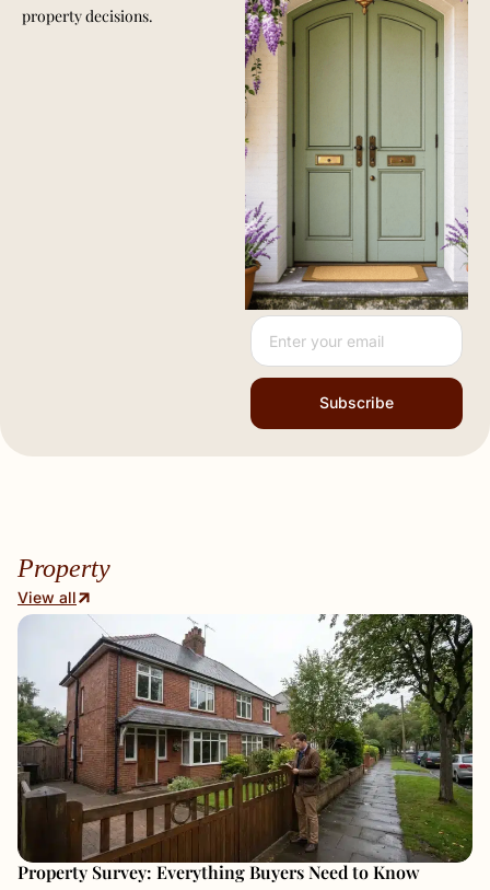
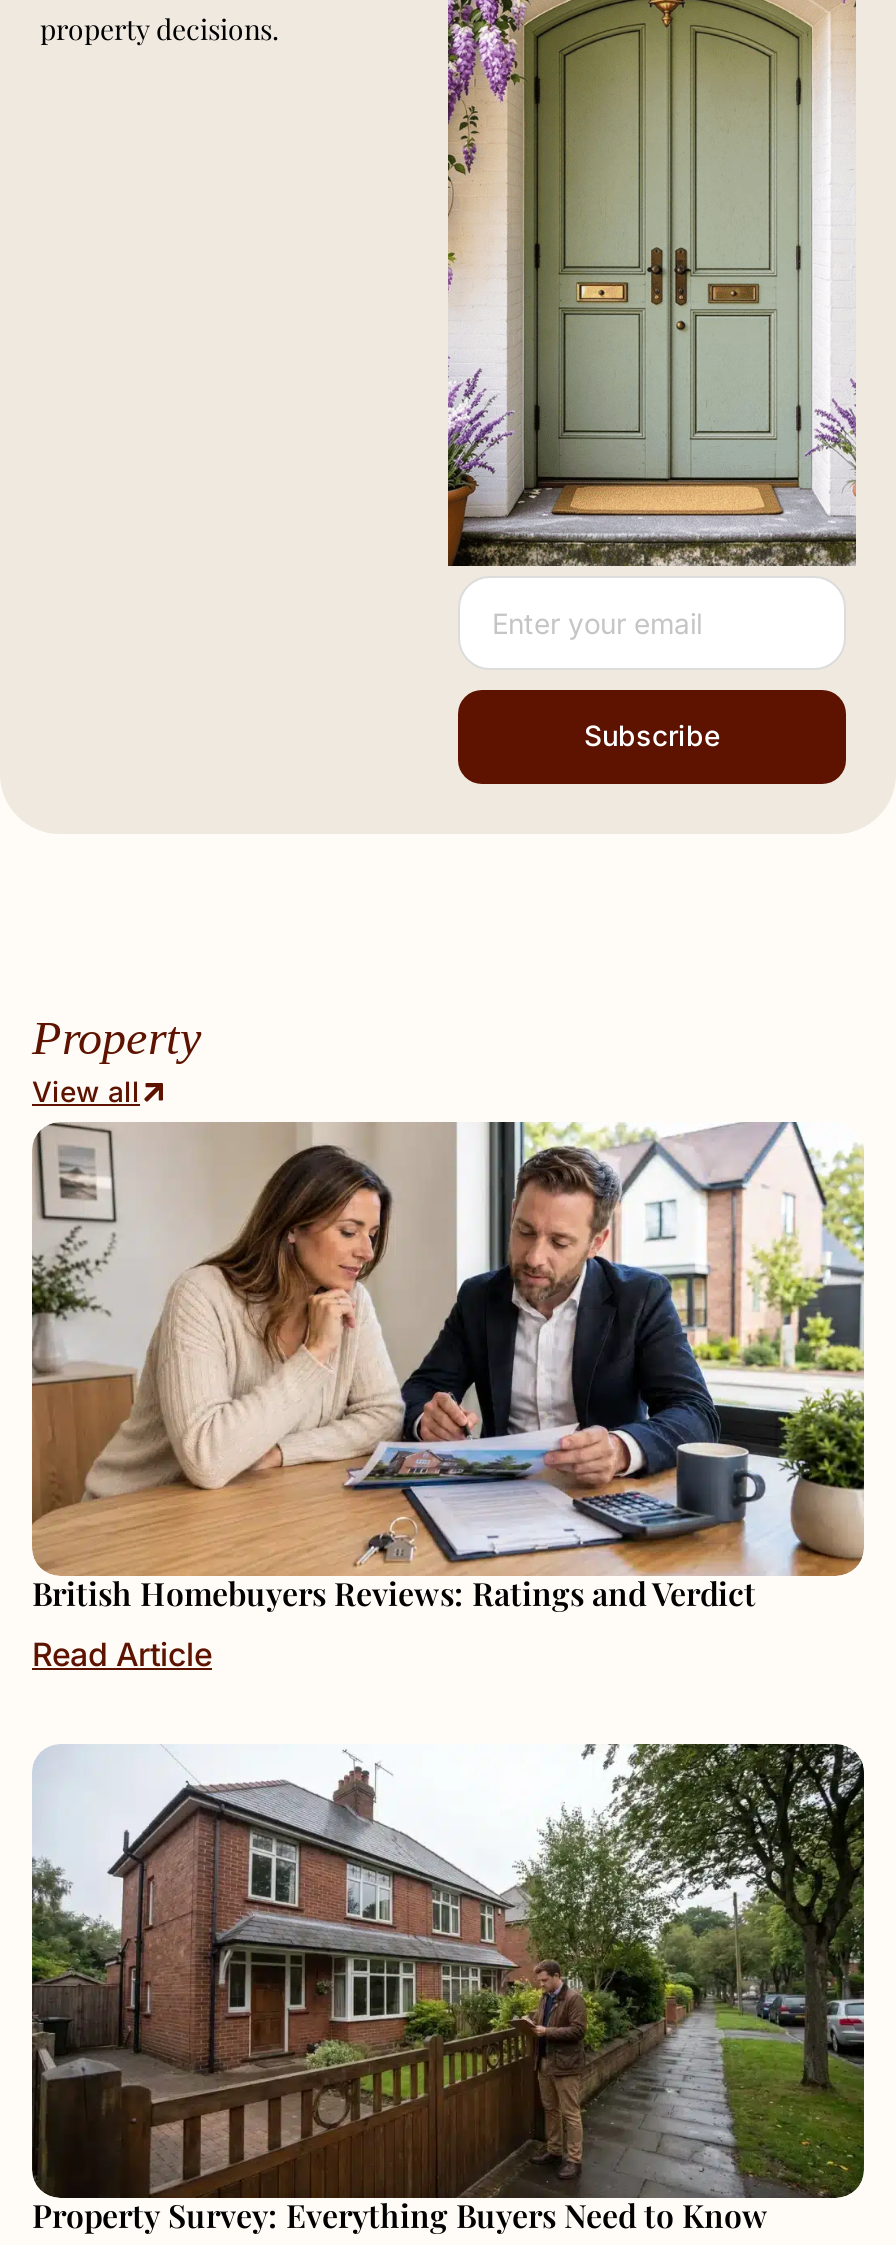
+ [image]
+ British Homebuyers Reviews: Ratings and Verdict
+ Read Article
